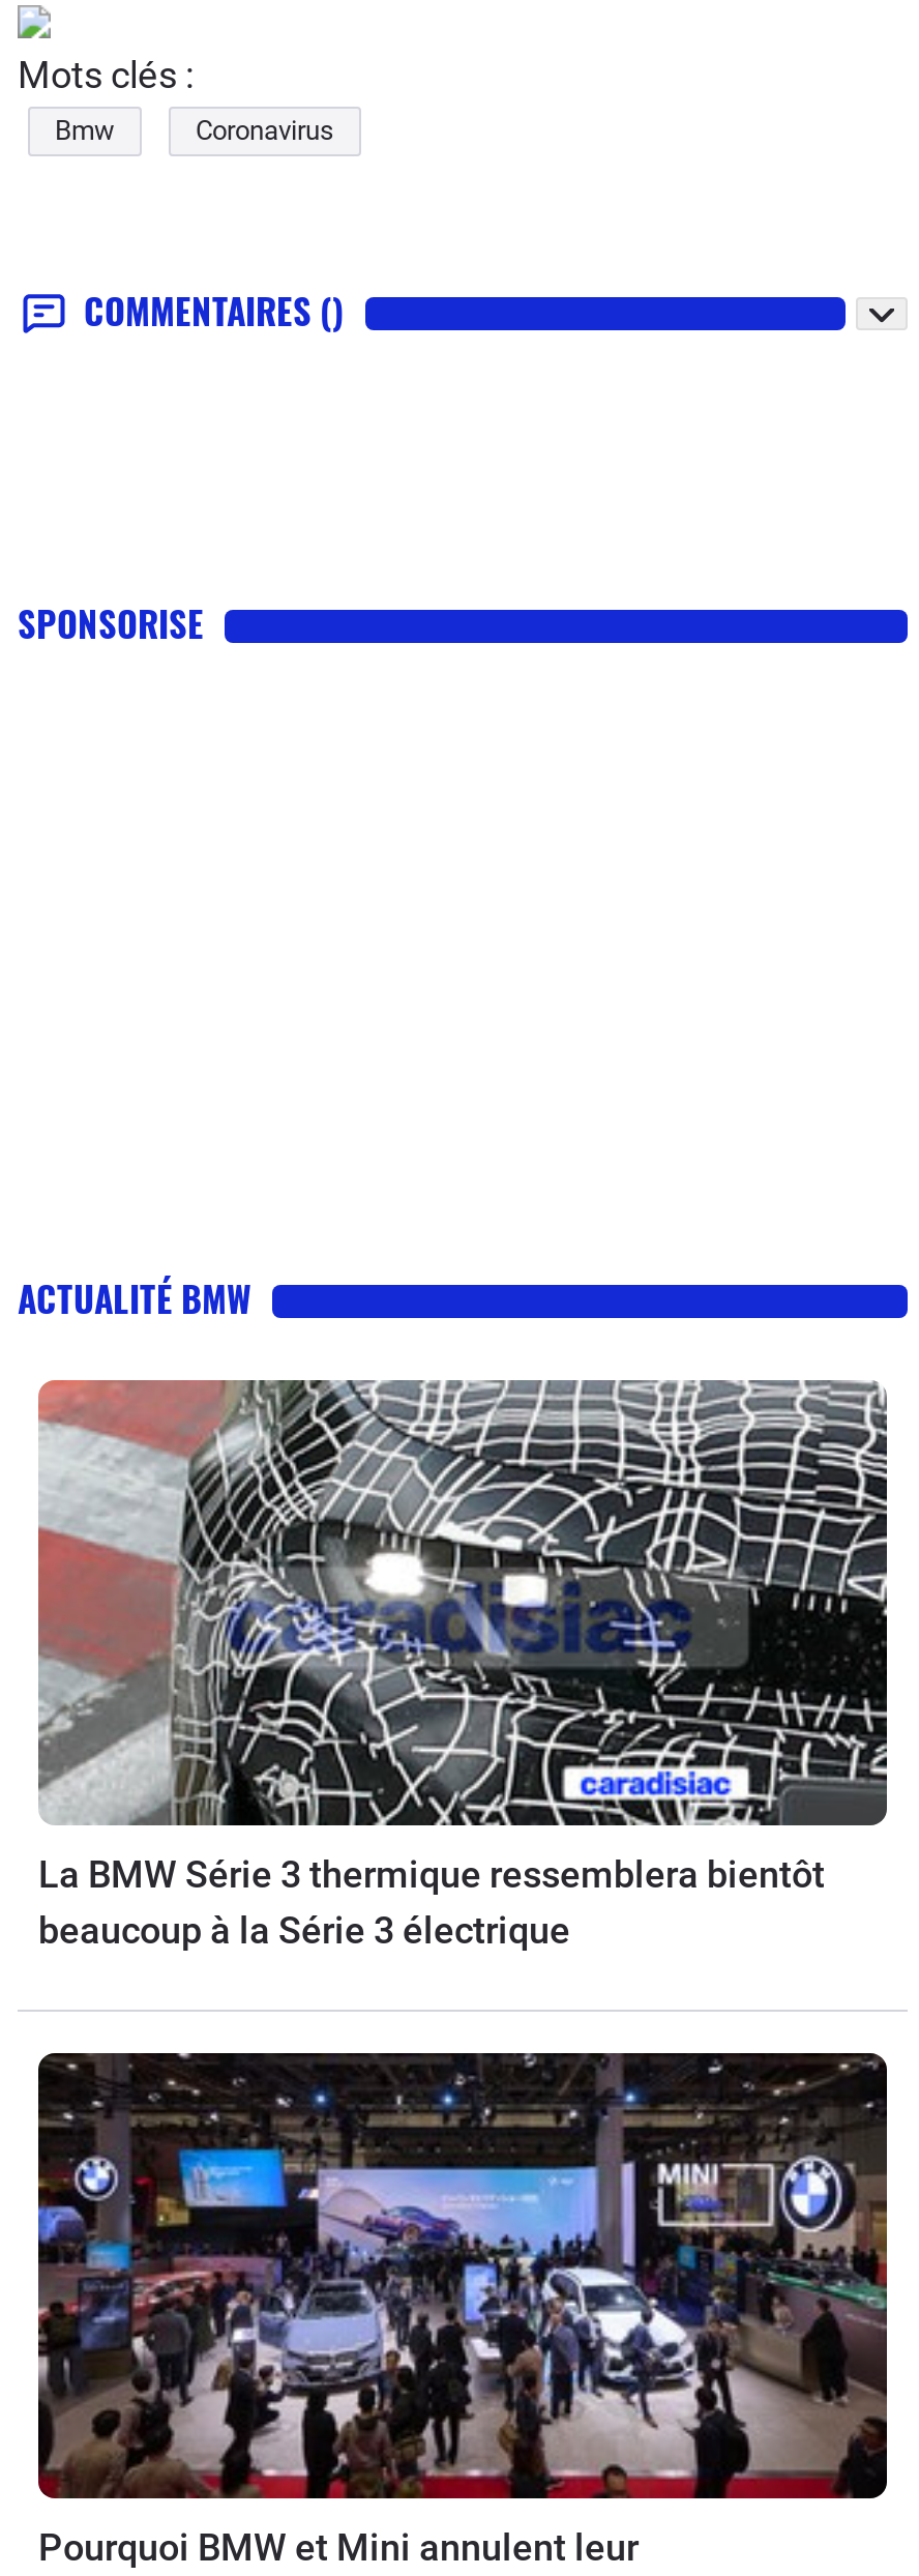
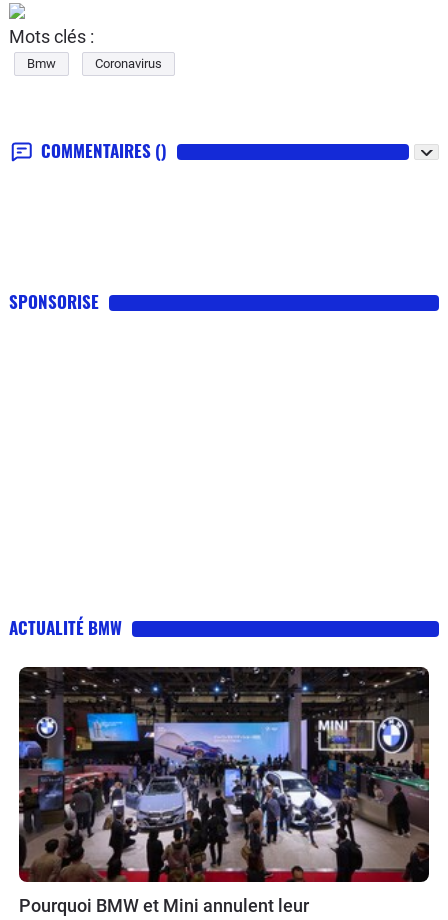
- [image]
- La BMW Série 3 thermique ressemblera bientôt
- beaucoup à la Série 3 électrique
